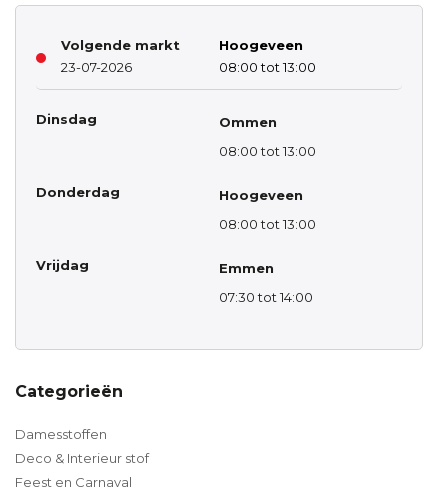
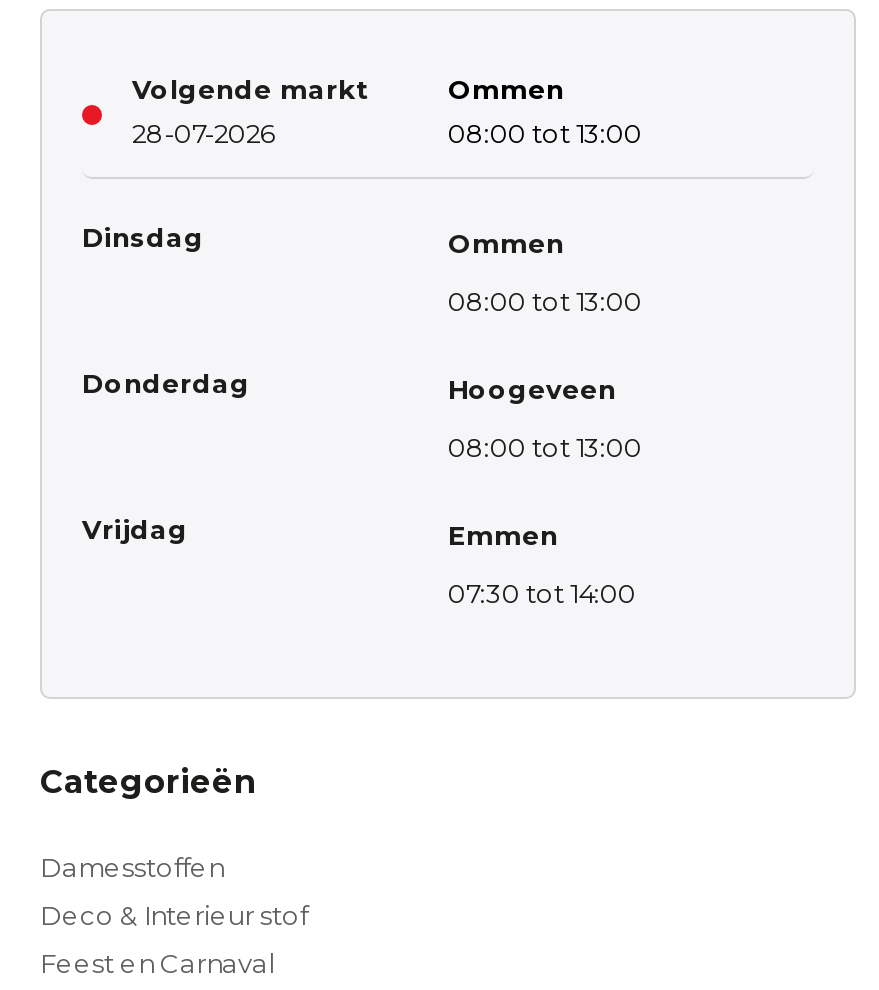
- Hoogeveen
+ Ommen

- 23-07-2026
+ 28-07-2026
